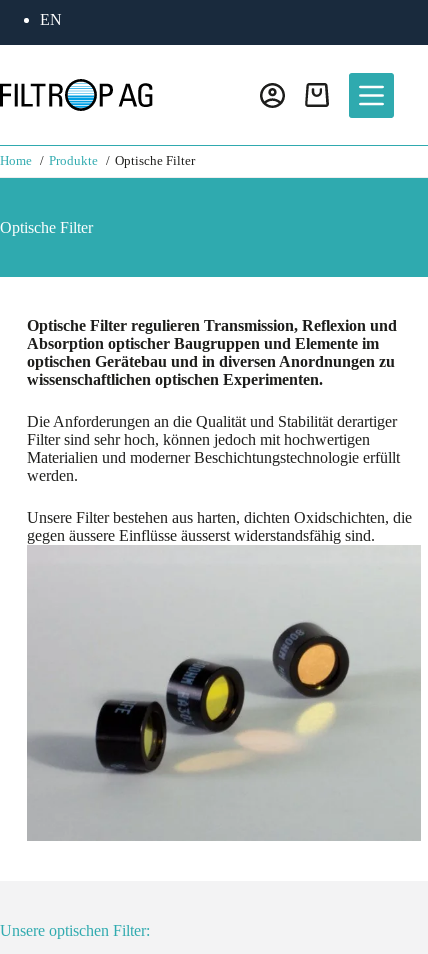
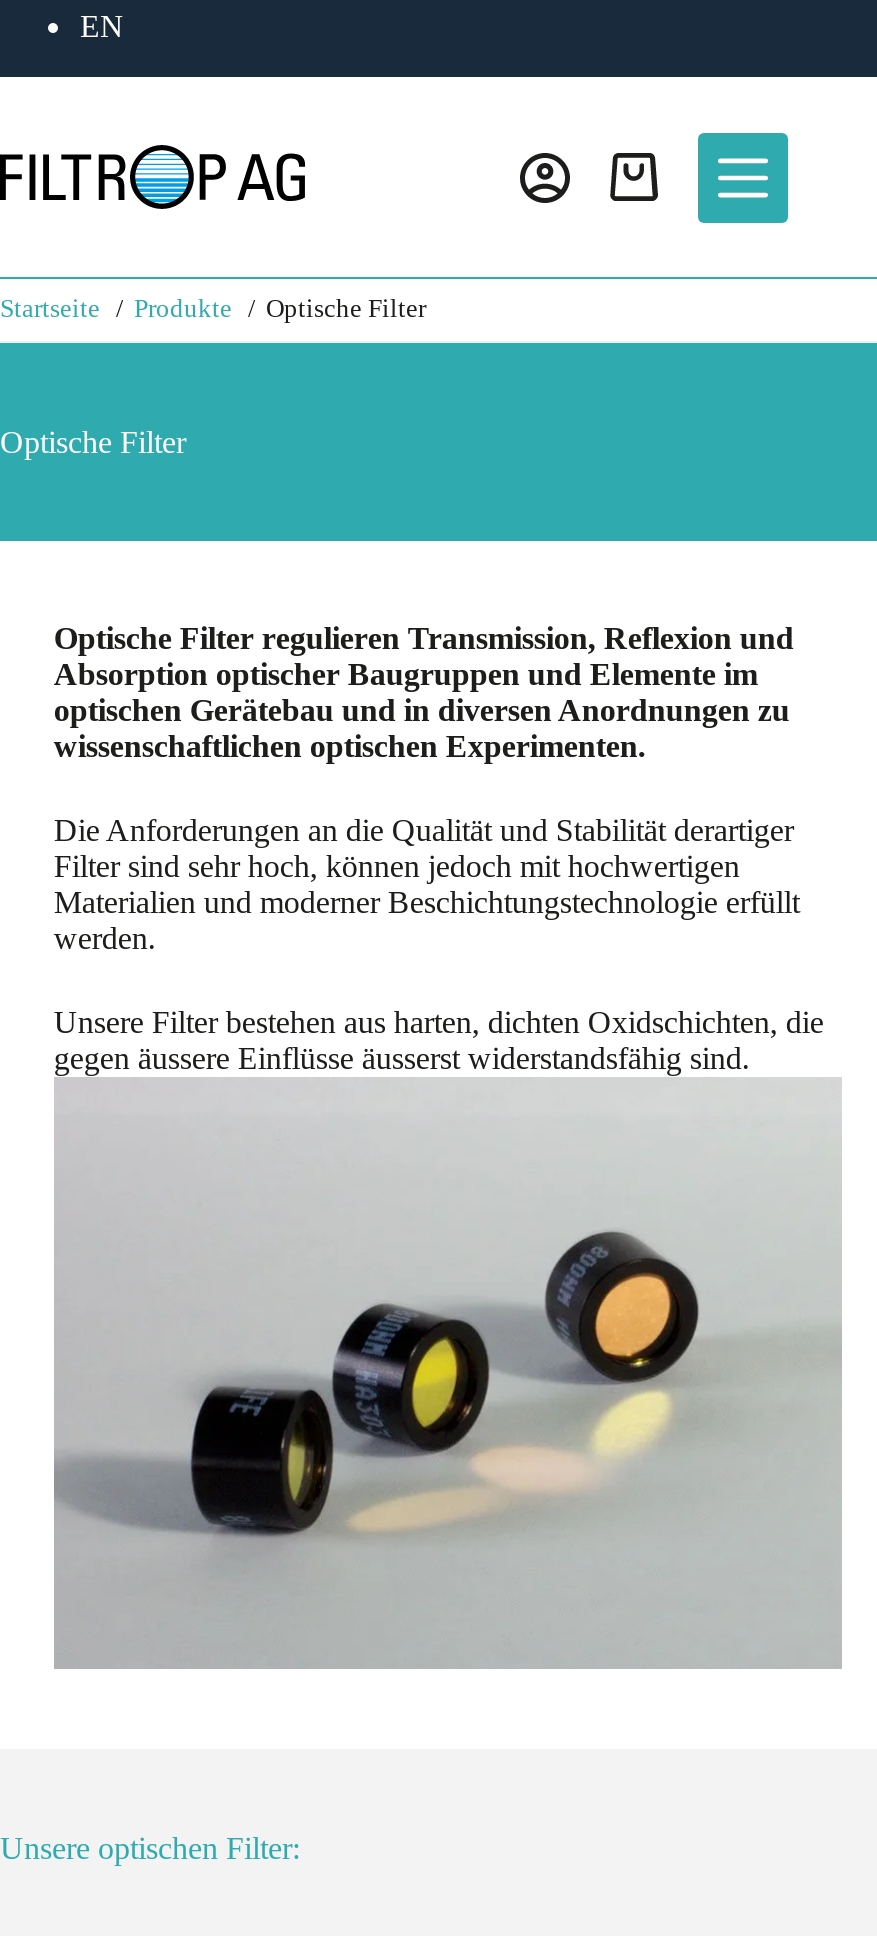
- Home
+ Startseite
